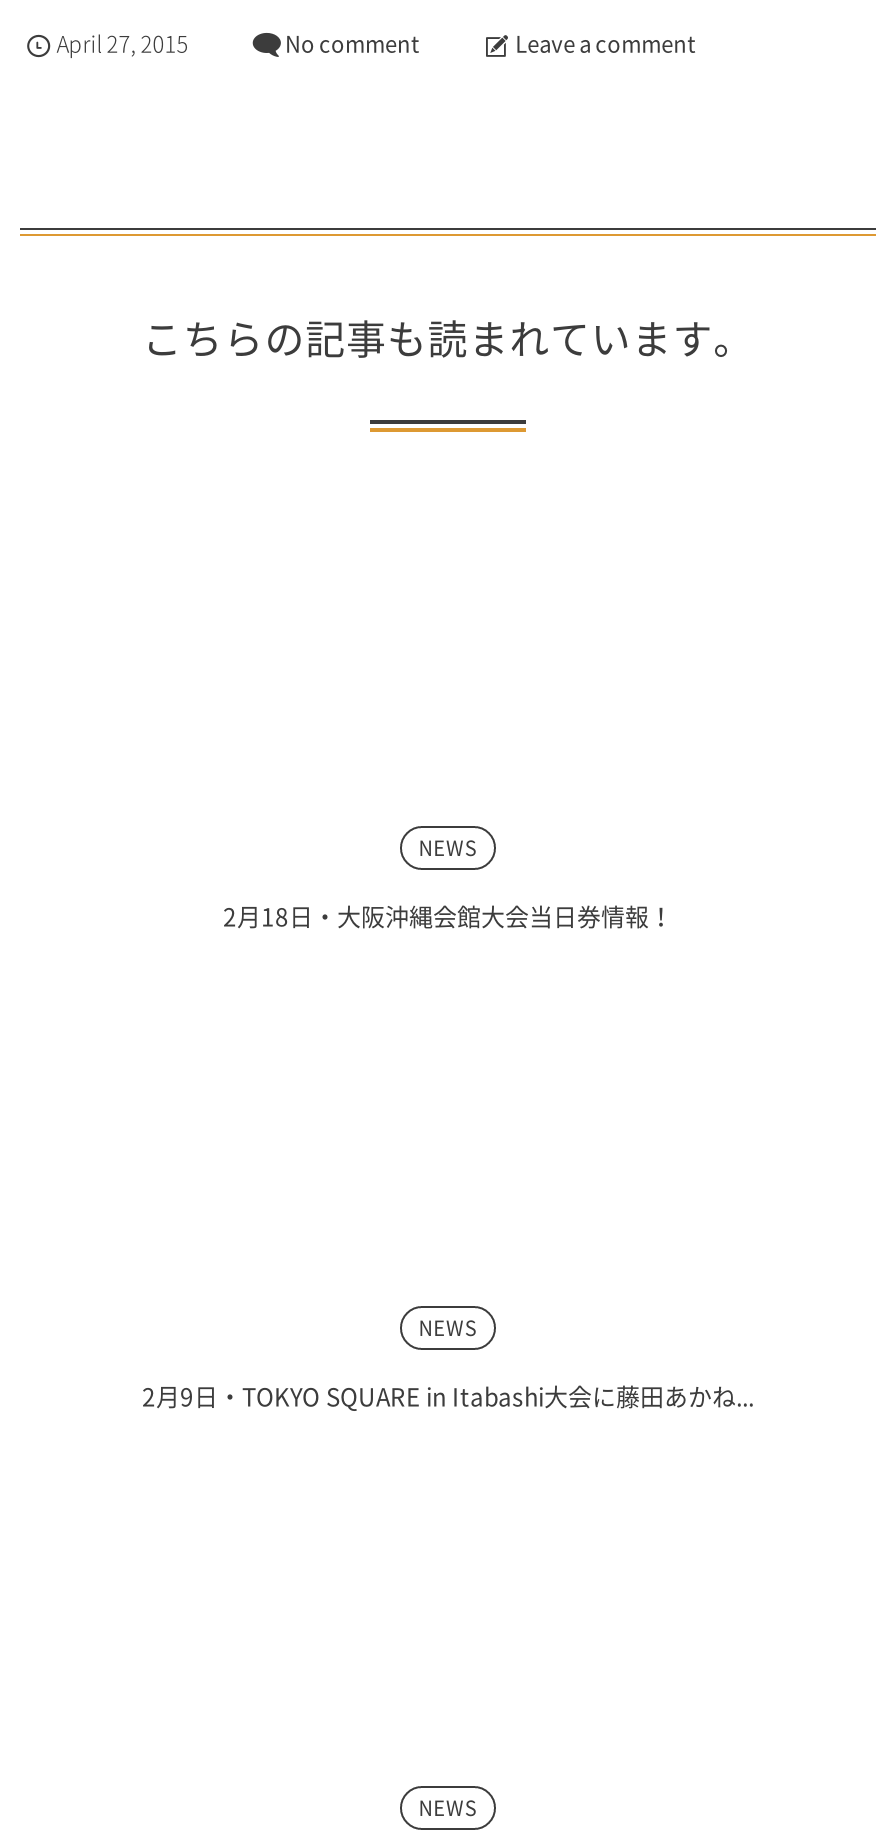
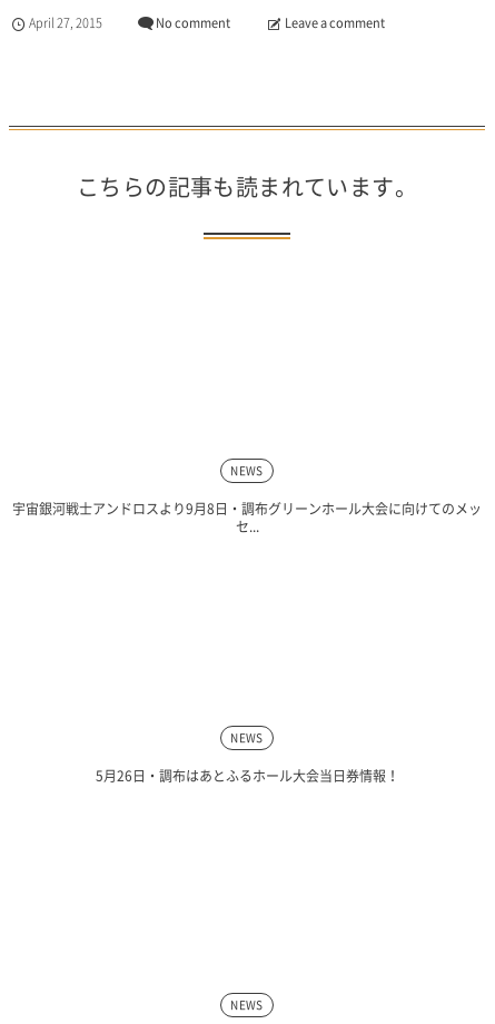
- 2月18日・大阪沖縄会館大会当日券情報！
+ 宇宙銀河戦士アンドロスより9月8日・調布グリーンホール大会に向けてのメッ
+ セ...

- 2月9日・TOKYO SQUARE in Itabashi大会に藤田あかね...
+ 5月26日・調布はあとふるホール大会当日券情報！
